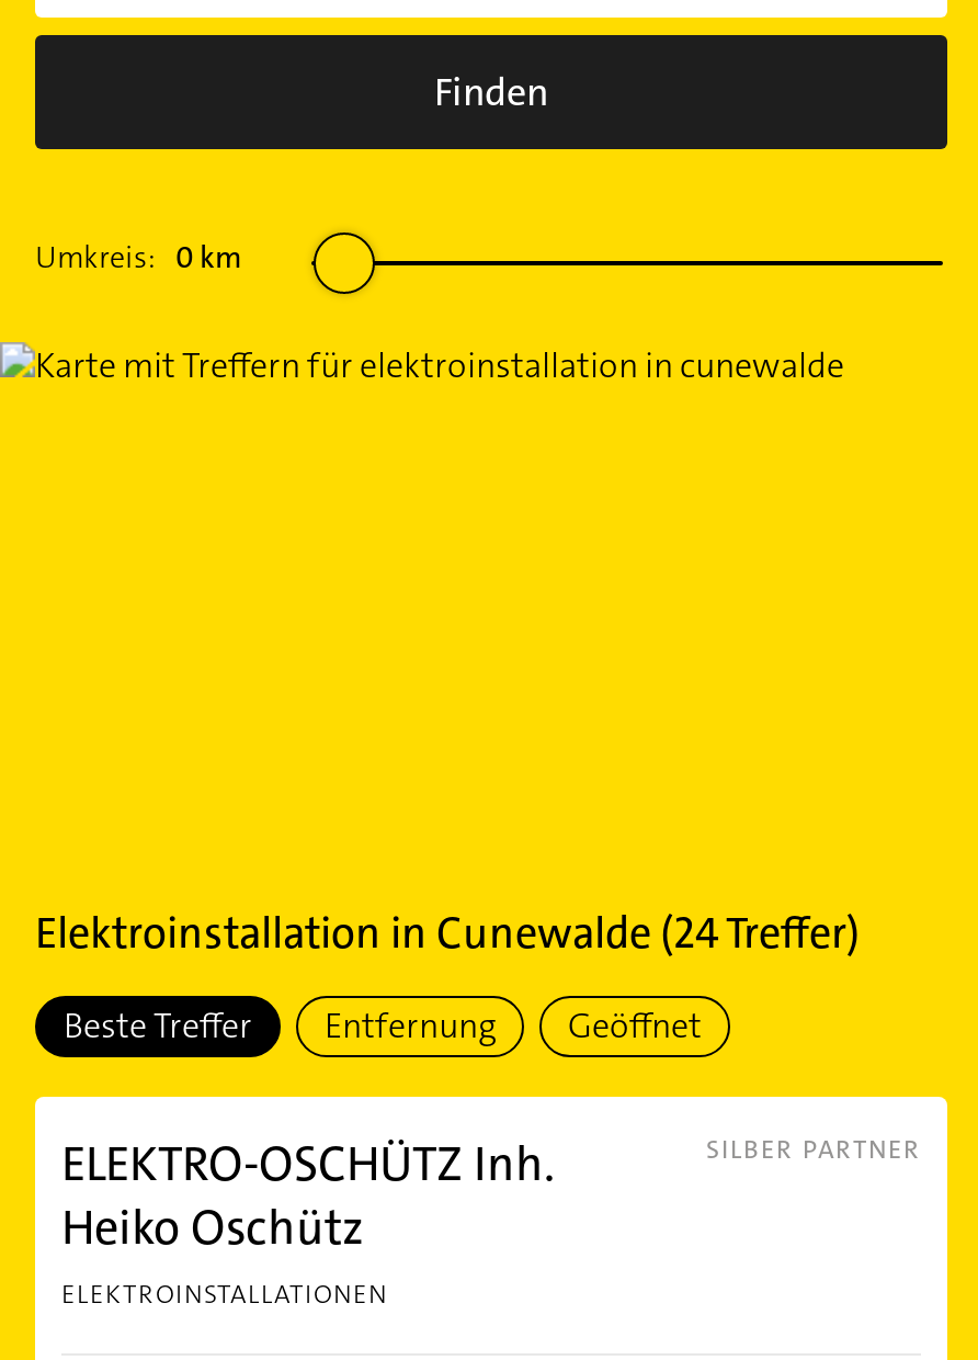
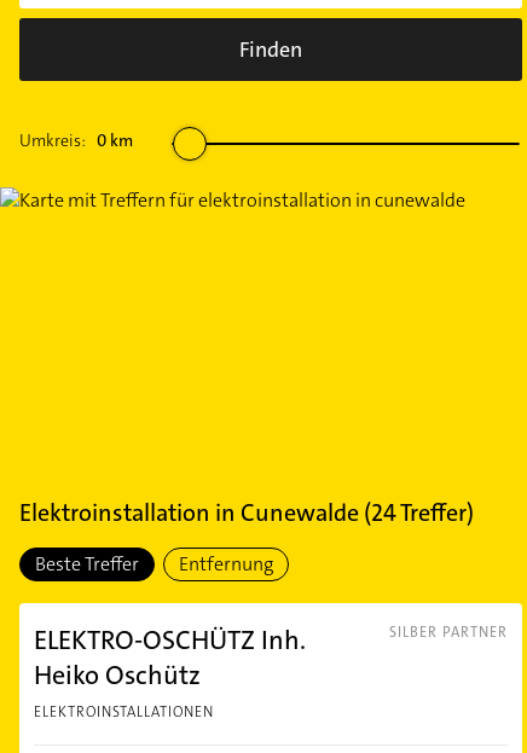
- Geöffnet
